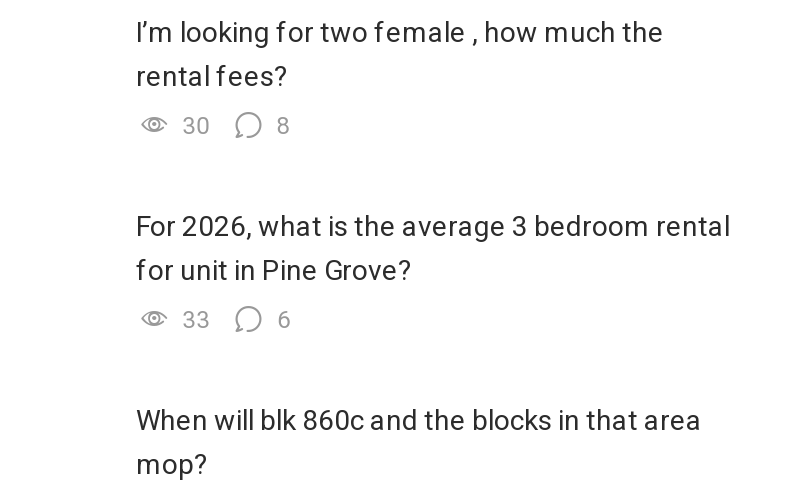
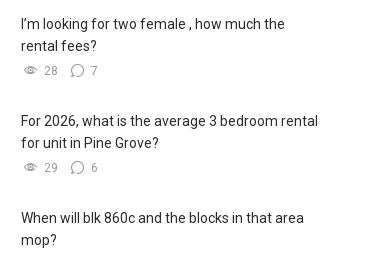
- 30
+ 28

- 8
+ 7

- 33
+ 29
